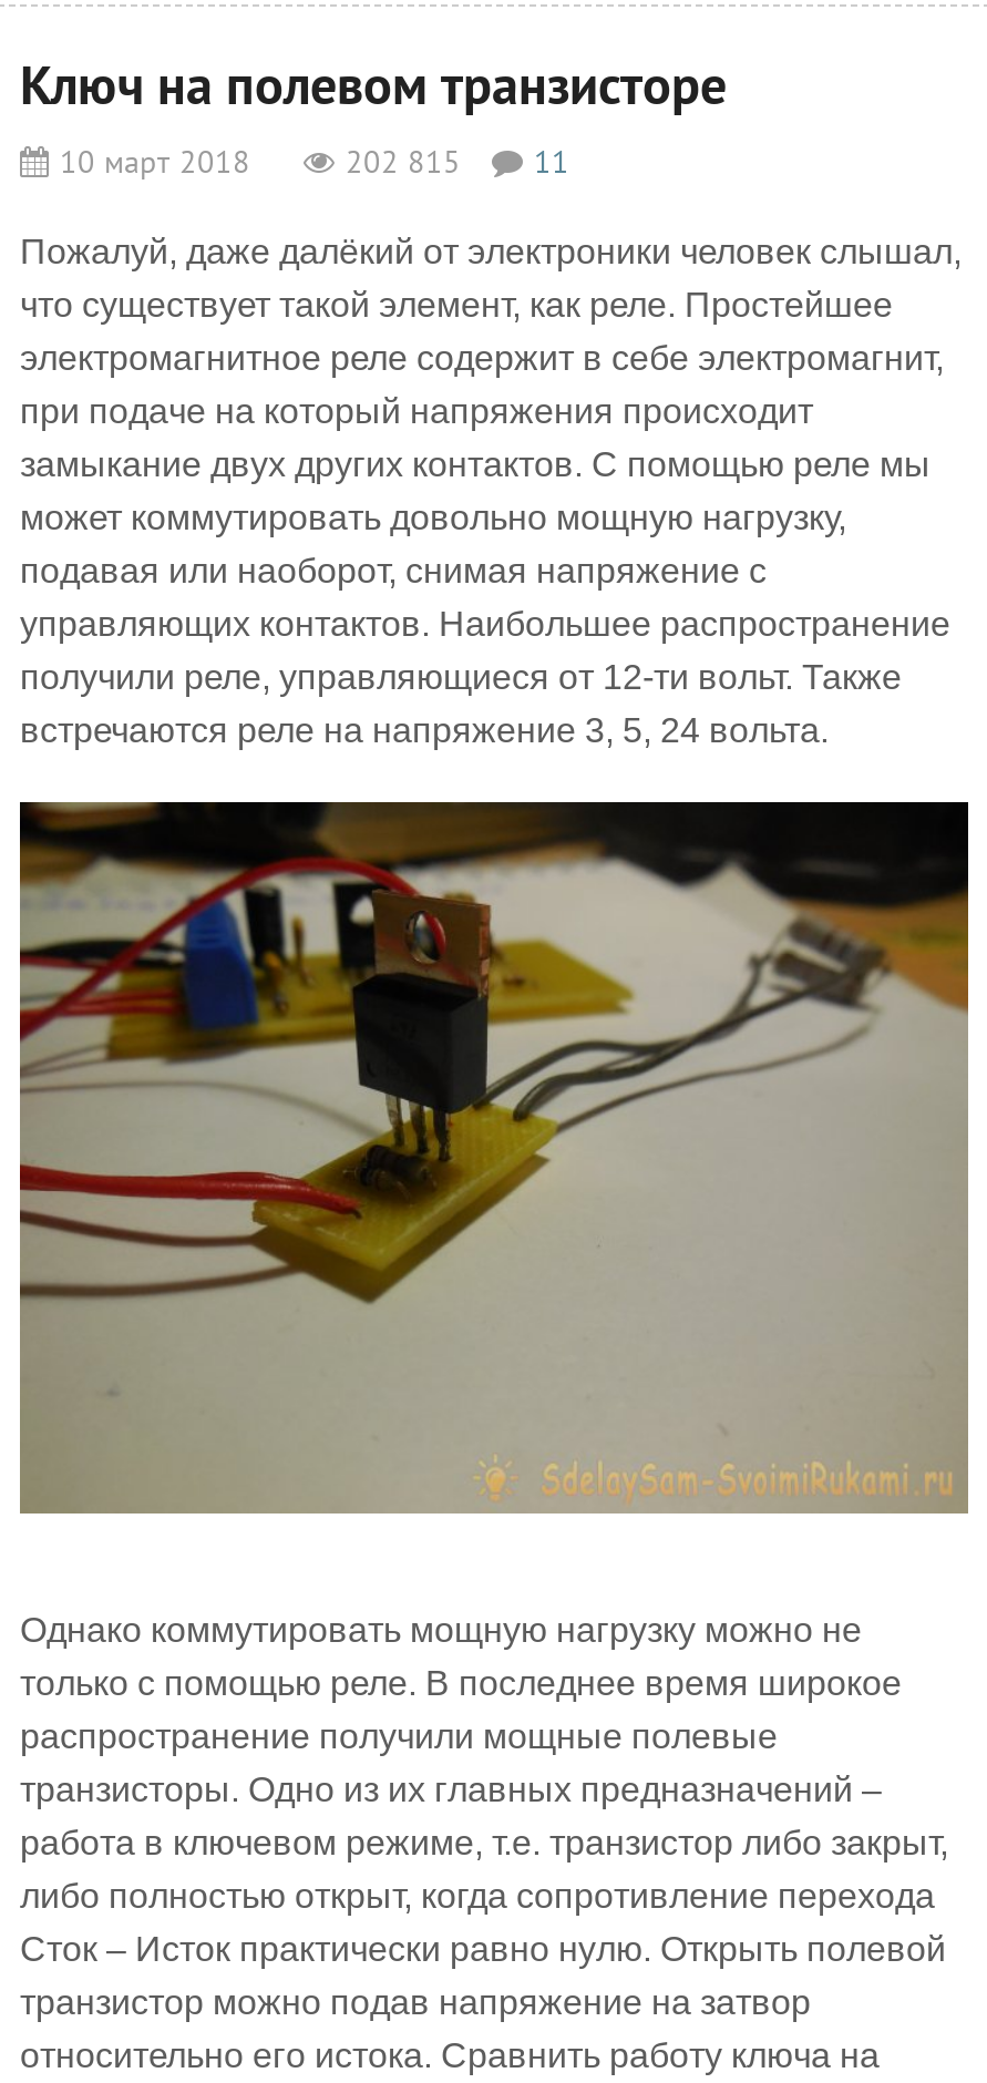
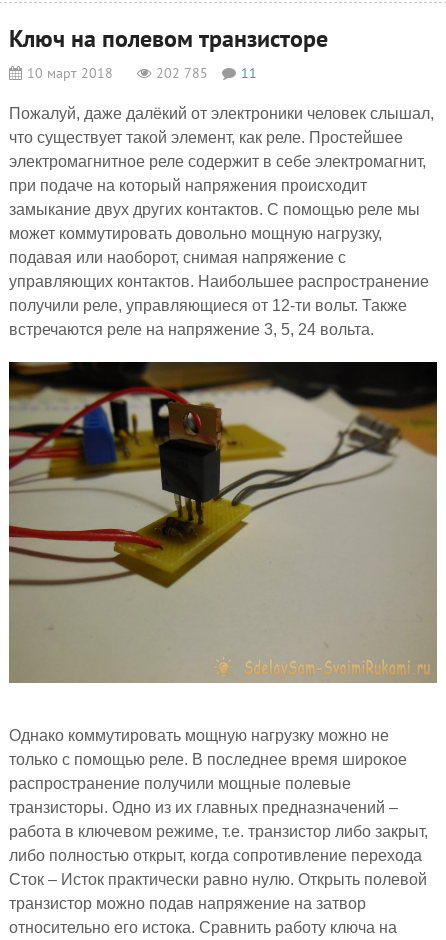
- 202 815 11
+ 202 785 11
